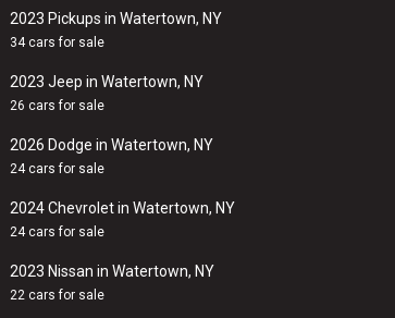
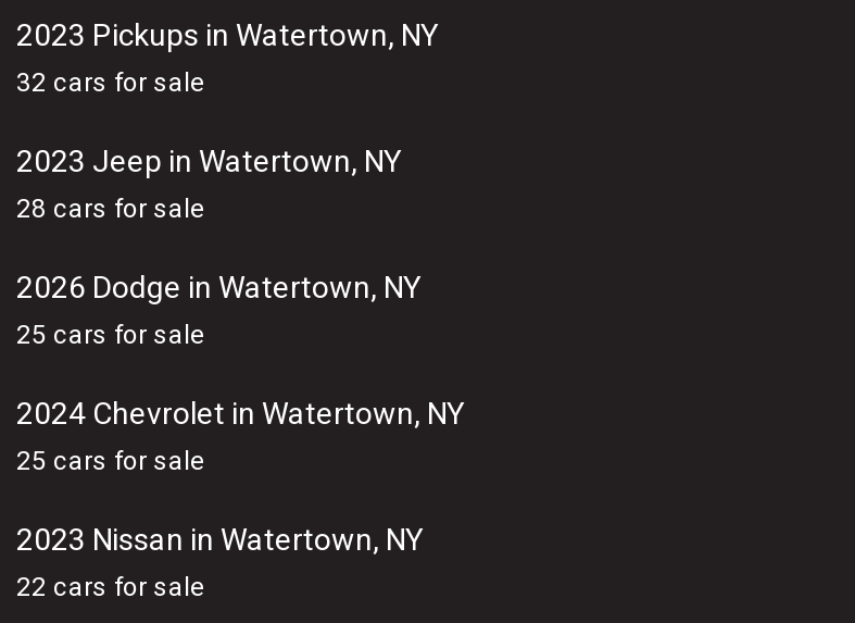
- 34 cars for sale
+ 32 cars for sale

- 26 cars for sale
+ 28 cars for sale

- 24 cars for sale
+ 25 cars for sale

- 24 cars for sale
+ 25 cars for sale
